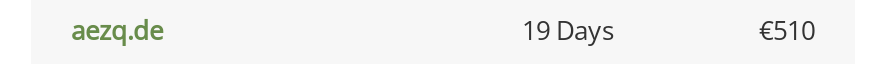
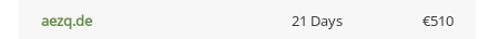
- 19 Days
+ 21 Days
